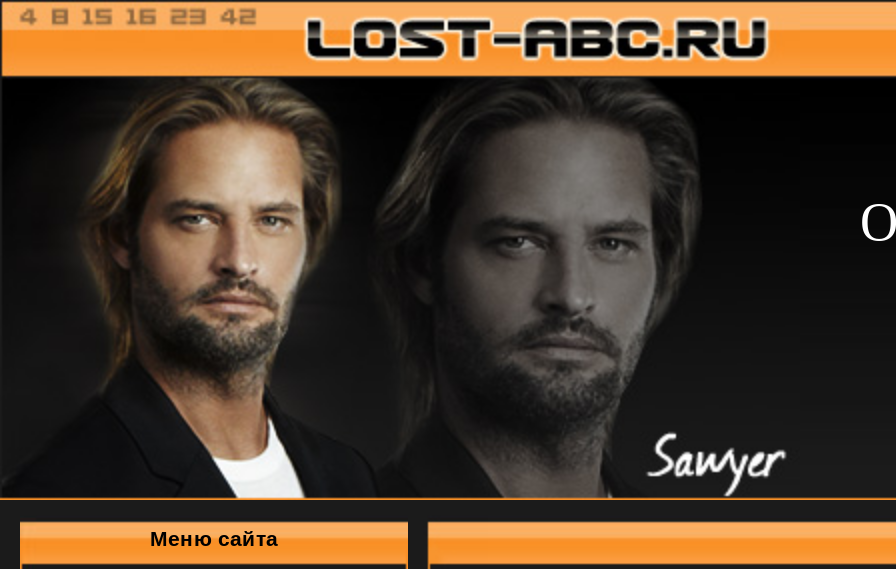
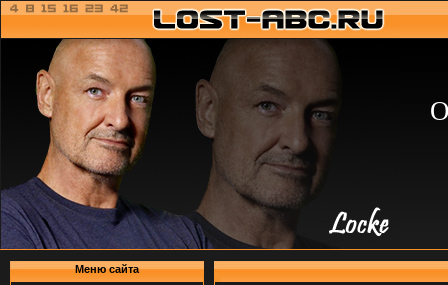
- [image]
+ [image]
